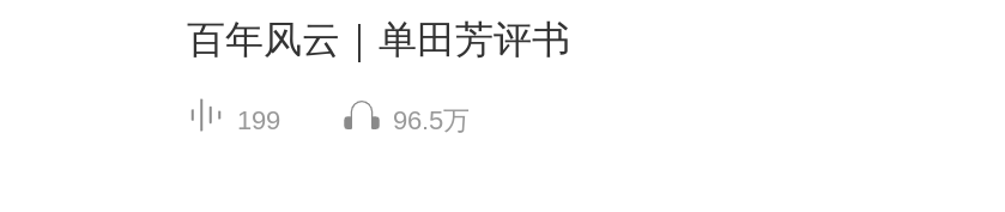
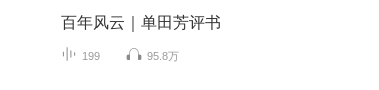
- 96.5万
+ 95.8万
